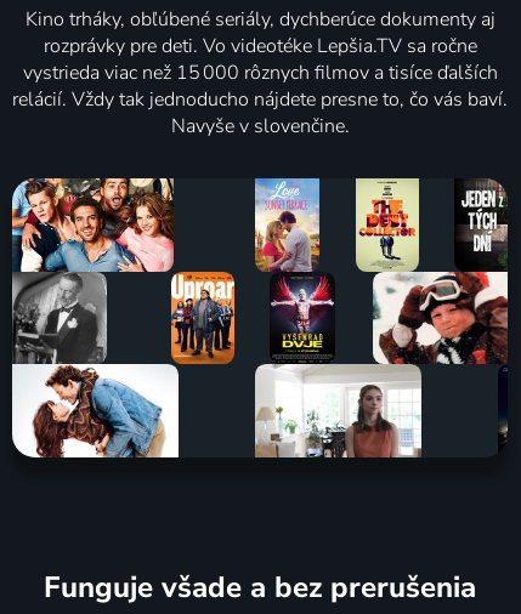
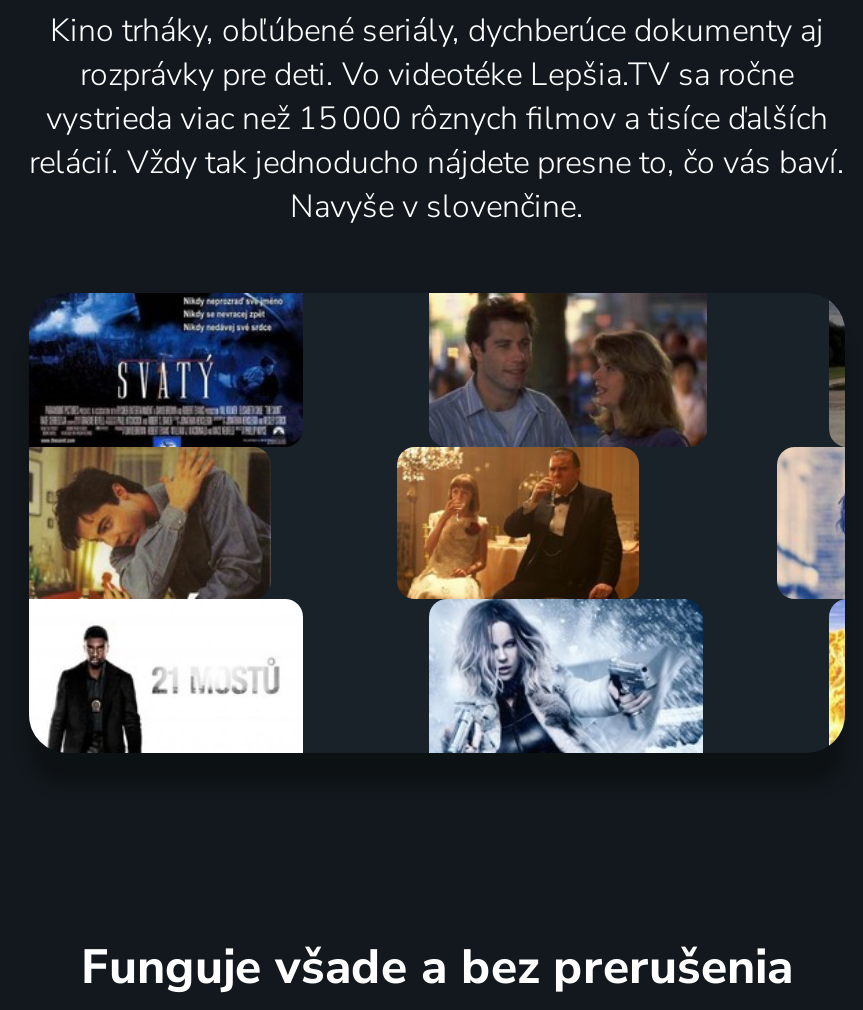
- [image]
+ [image]
